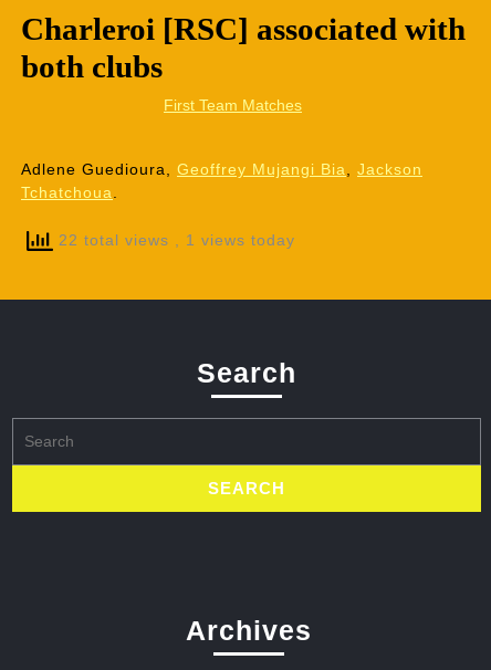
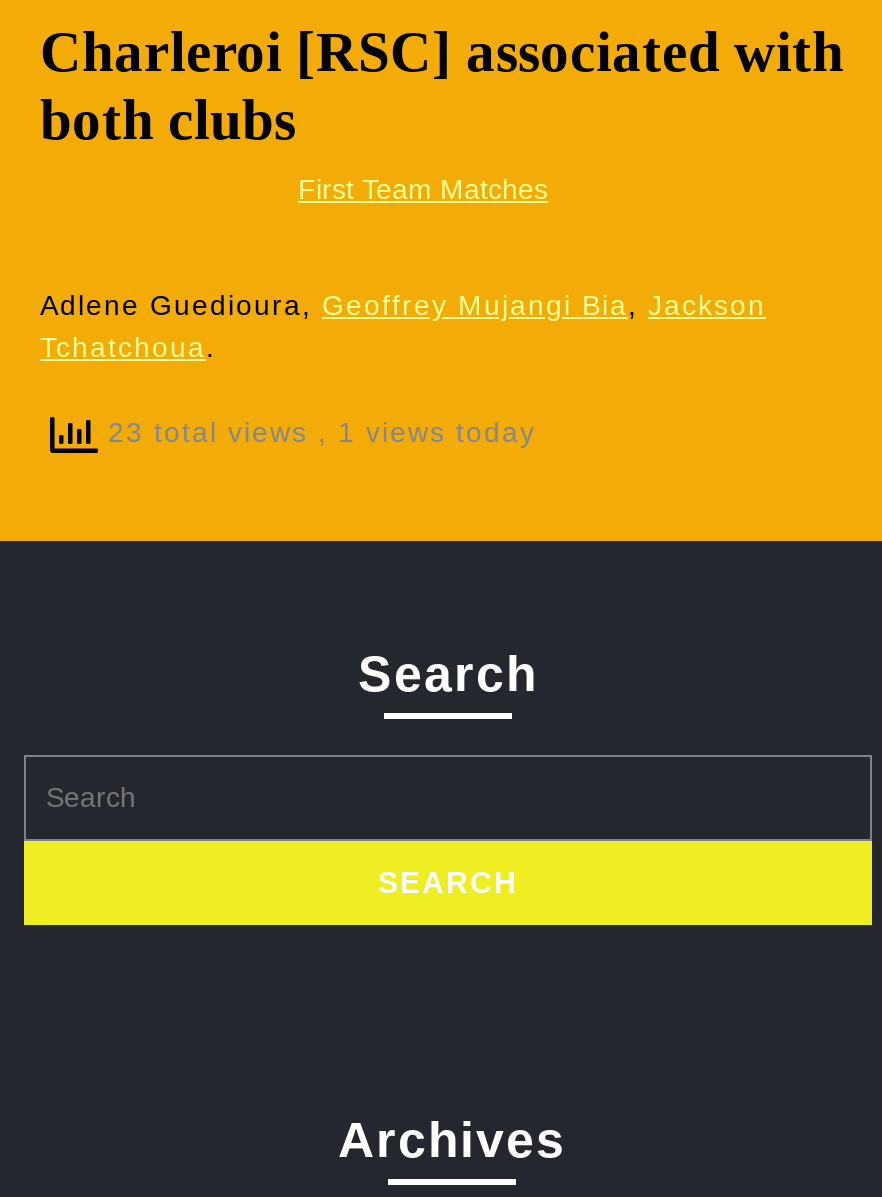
- 22 total views, 1 views today
+ 23 total views, 1 views today
